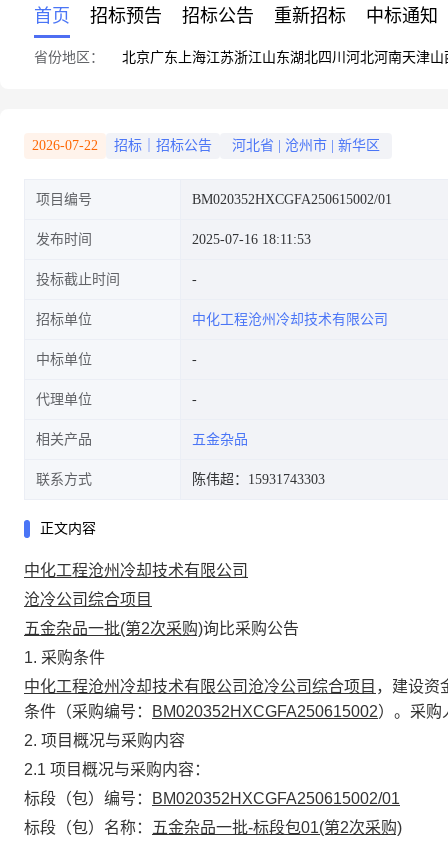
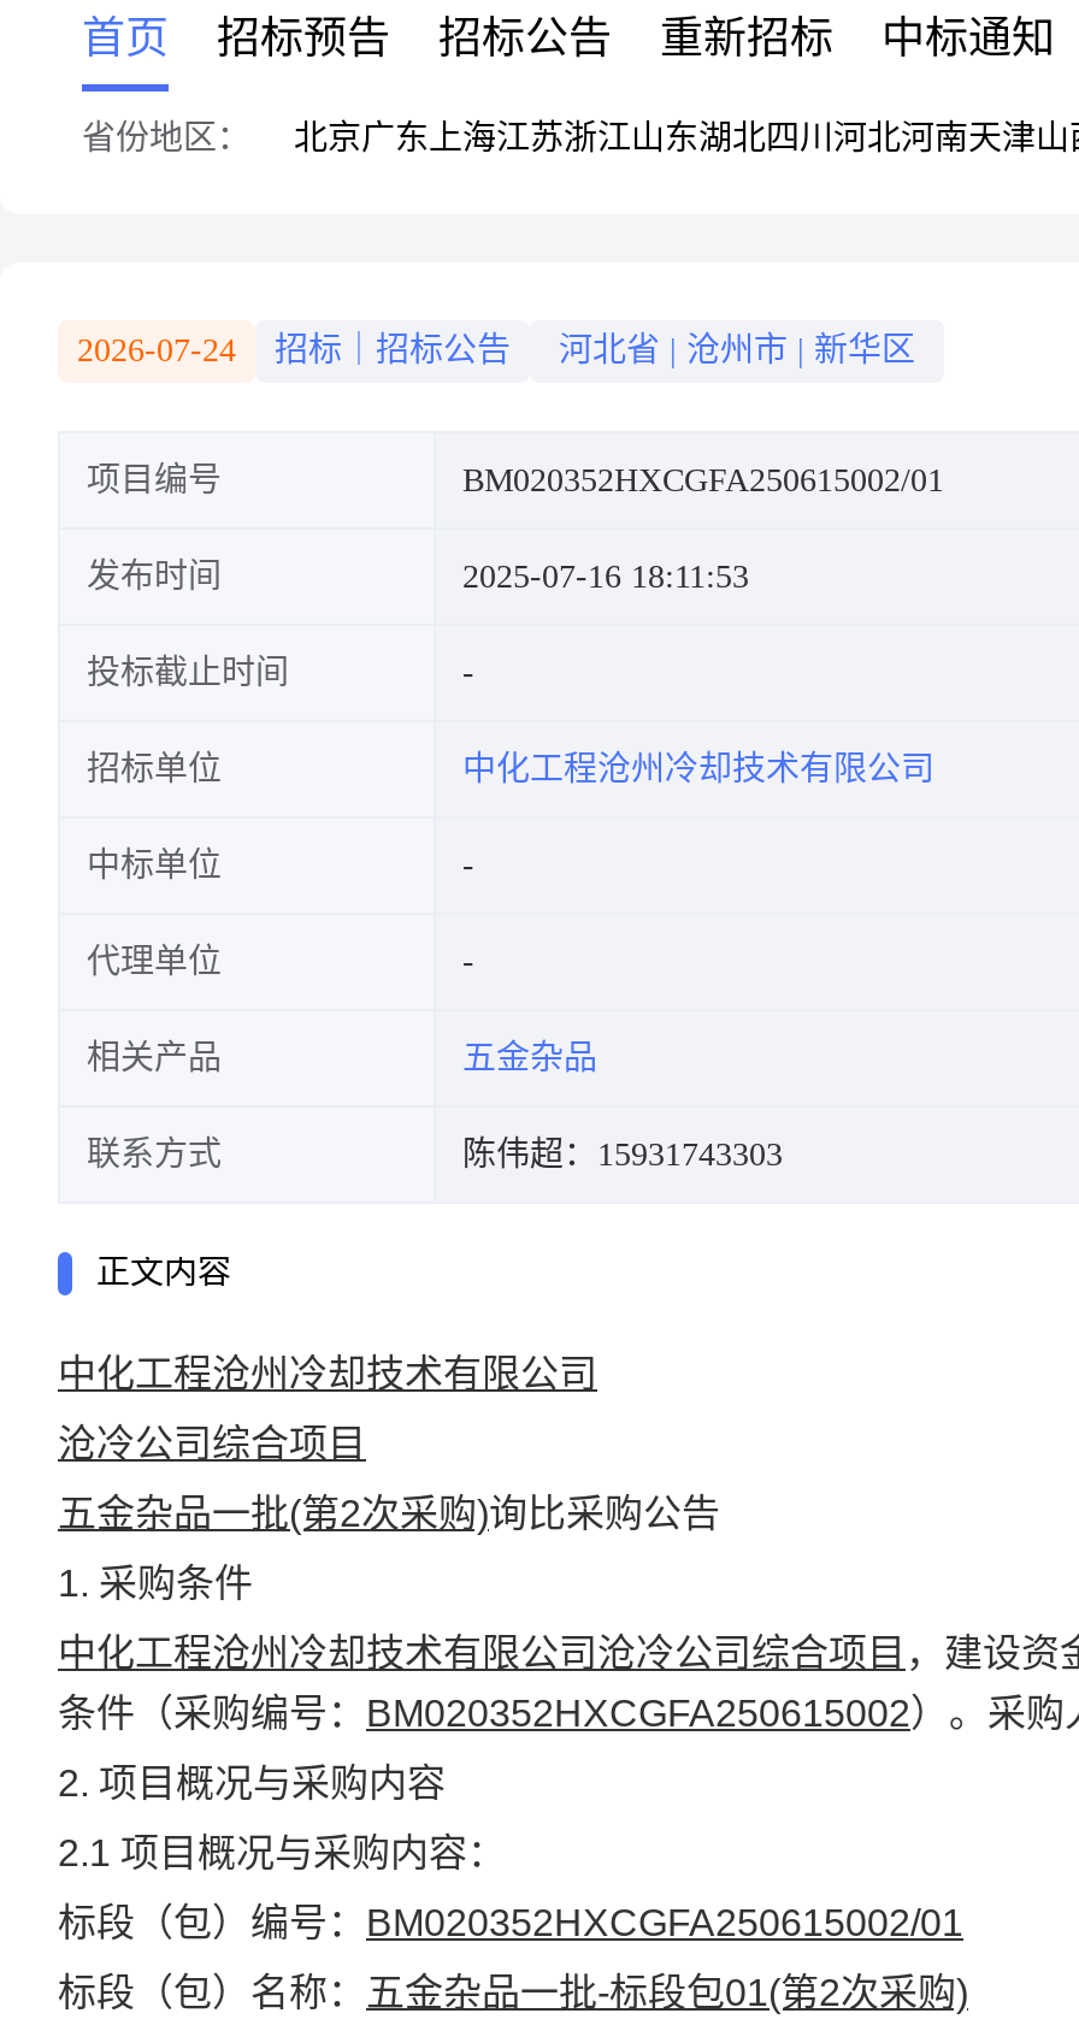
- 2026-07-22
+ 2026-07-24
